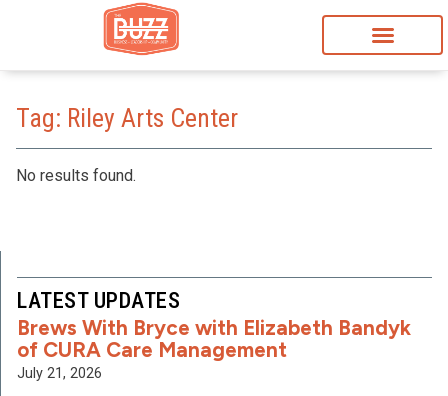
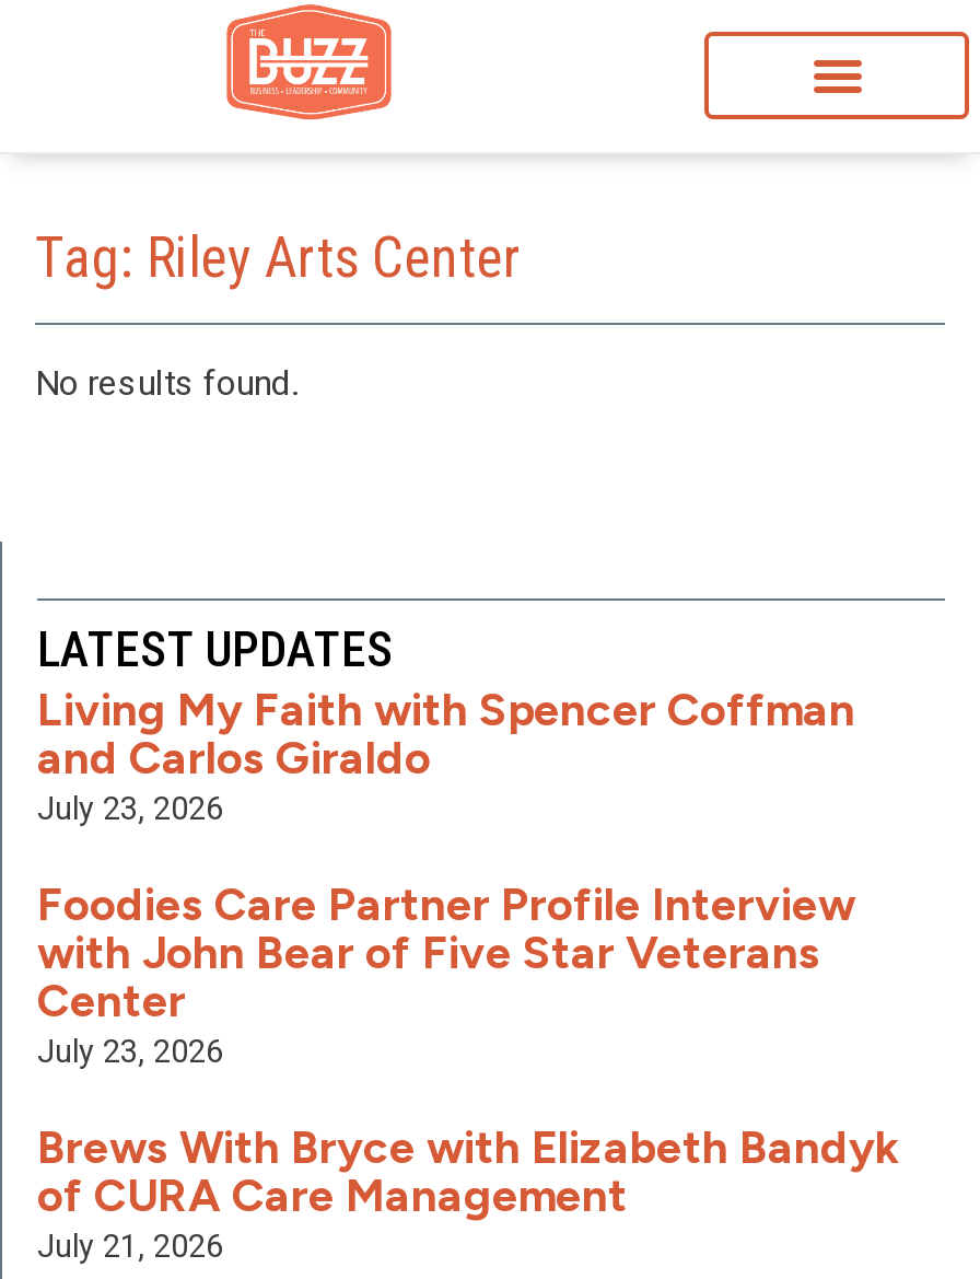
+ Living My Faith with Spencer Coffman
+ and Carlos Giraldo
+ July 23, 2026
+ Foodies Care Partner Profile Interview
+ with John Bear of Five Star Veterans
+ Center
+ July 23, 2026
